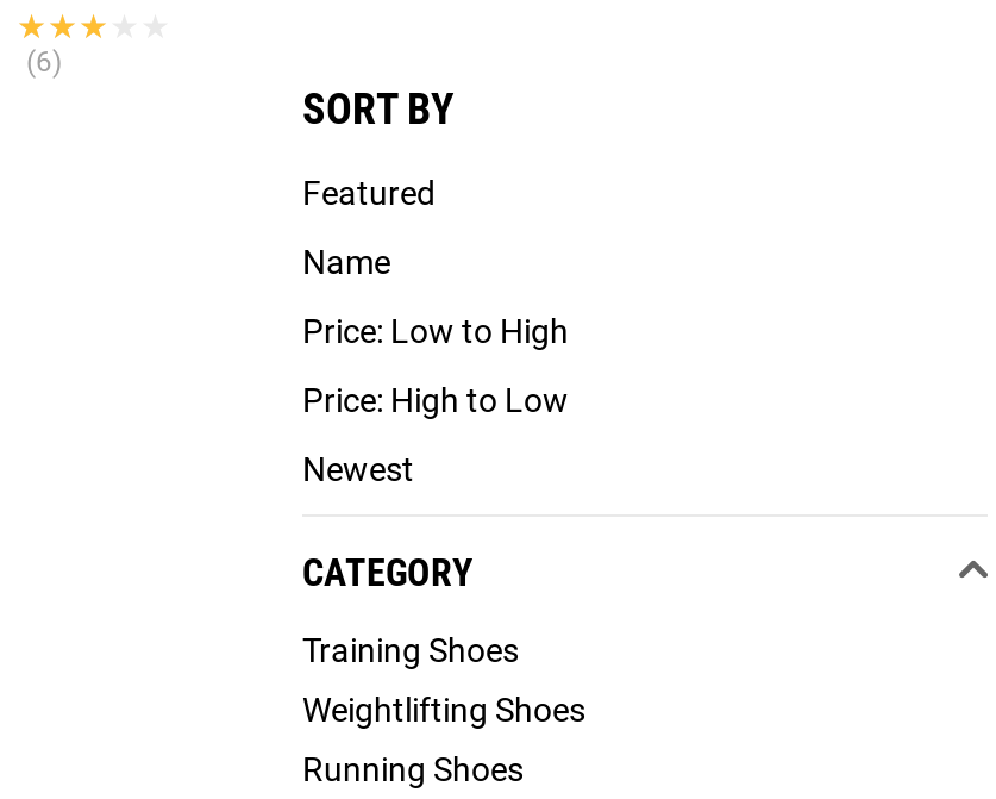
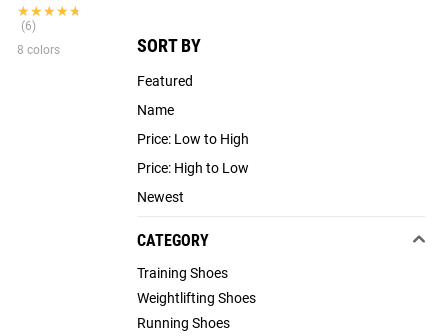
+ 8 colors
